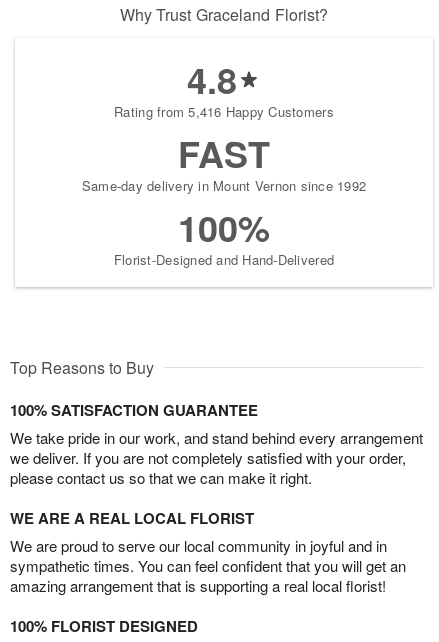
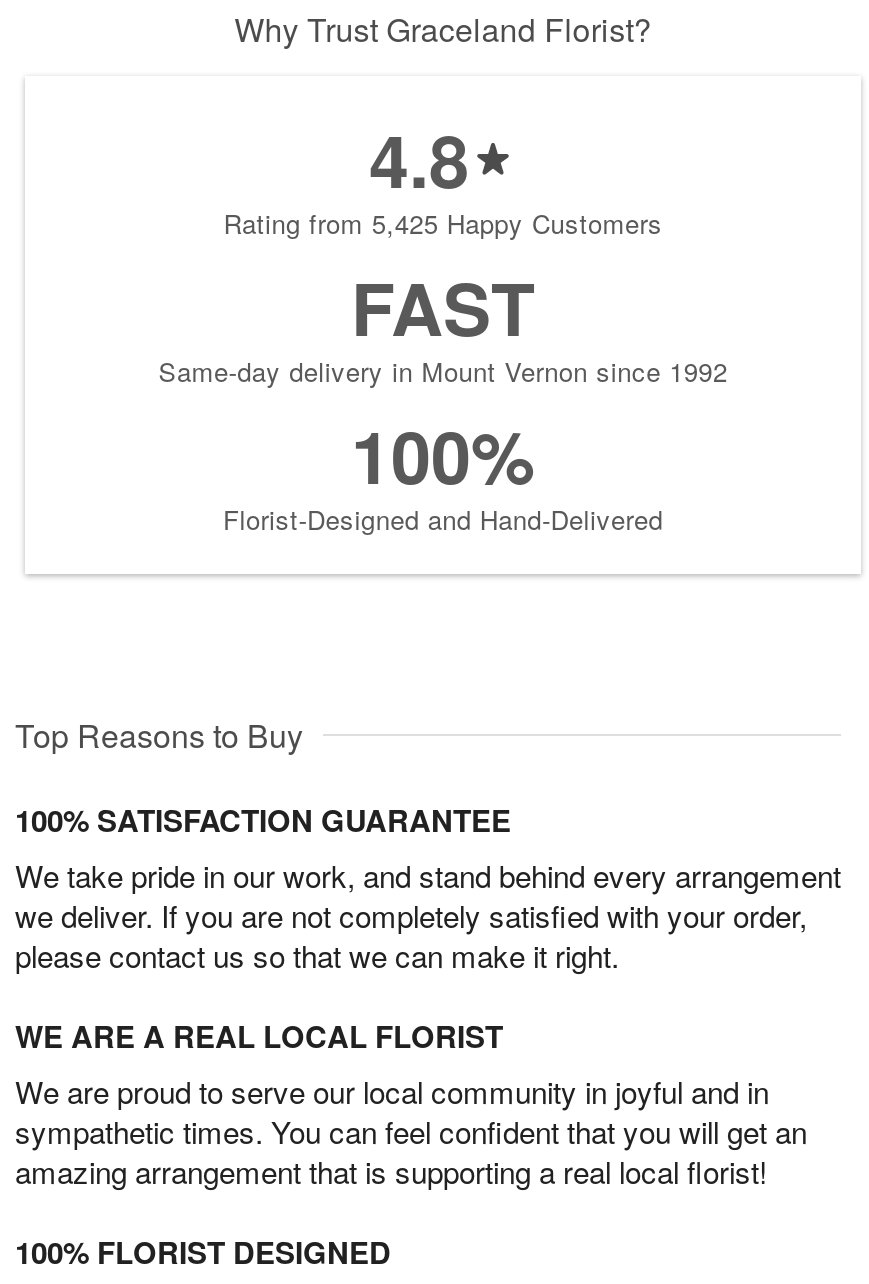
- Rating from 5,416 Happy Customers
+ Rating from 5,425 Happy Customers
